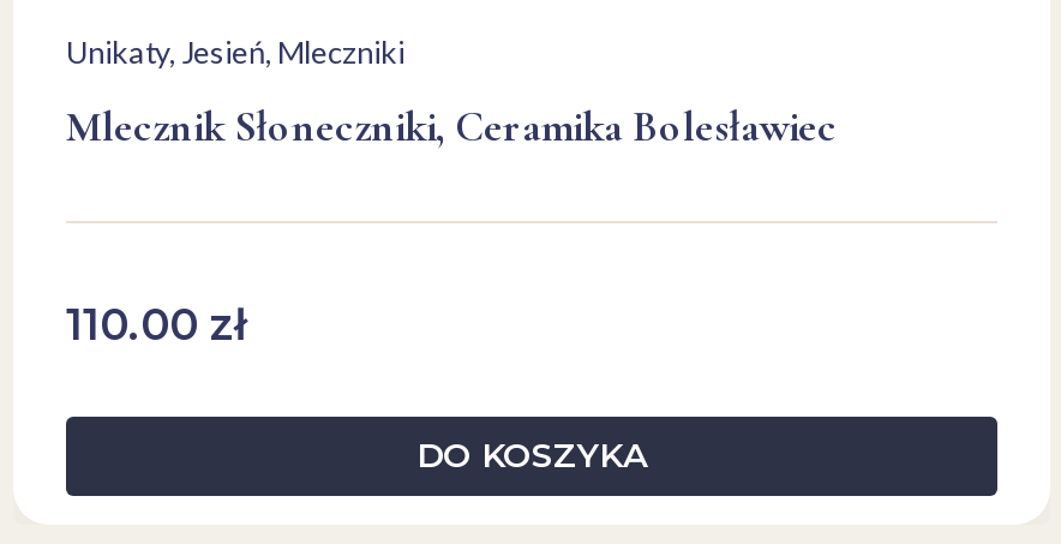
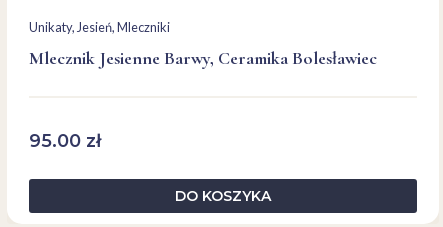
- Mlecznik Słoneczniki, Ceramika Bolesławiec
+ Mlecznik Jesienne Barwy, Ceramika Bolesławiec

- 110.00 zł
+ 95.00 zł
